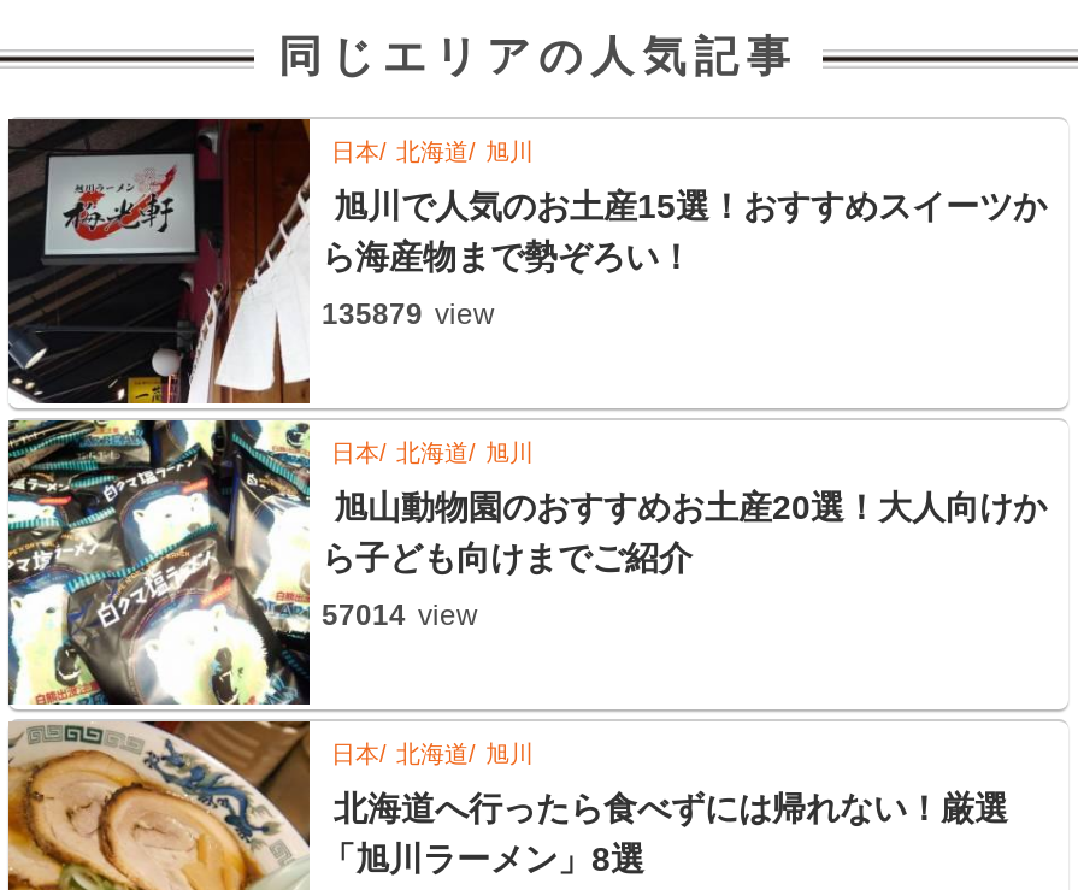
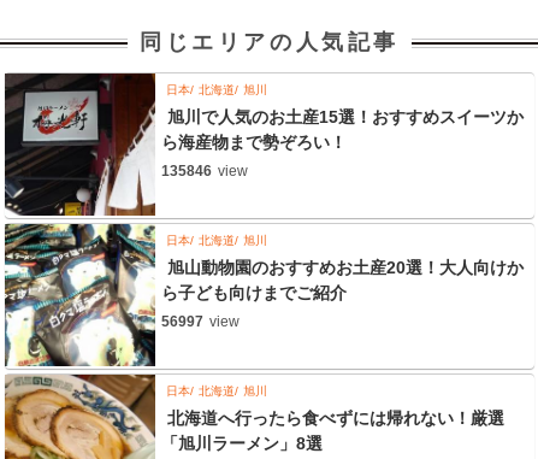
- 135879 view
+ 135846 view

- 57014 view
+ 56997 view
